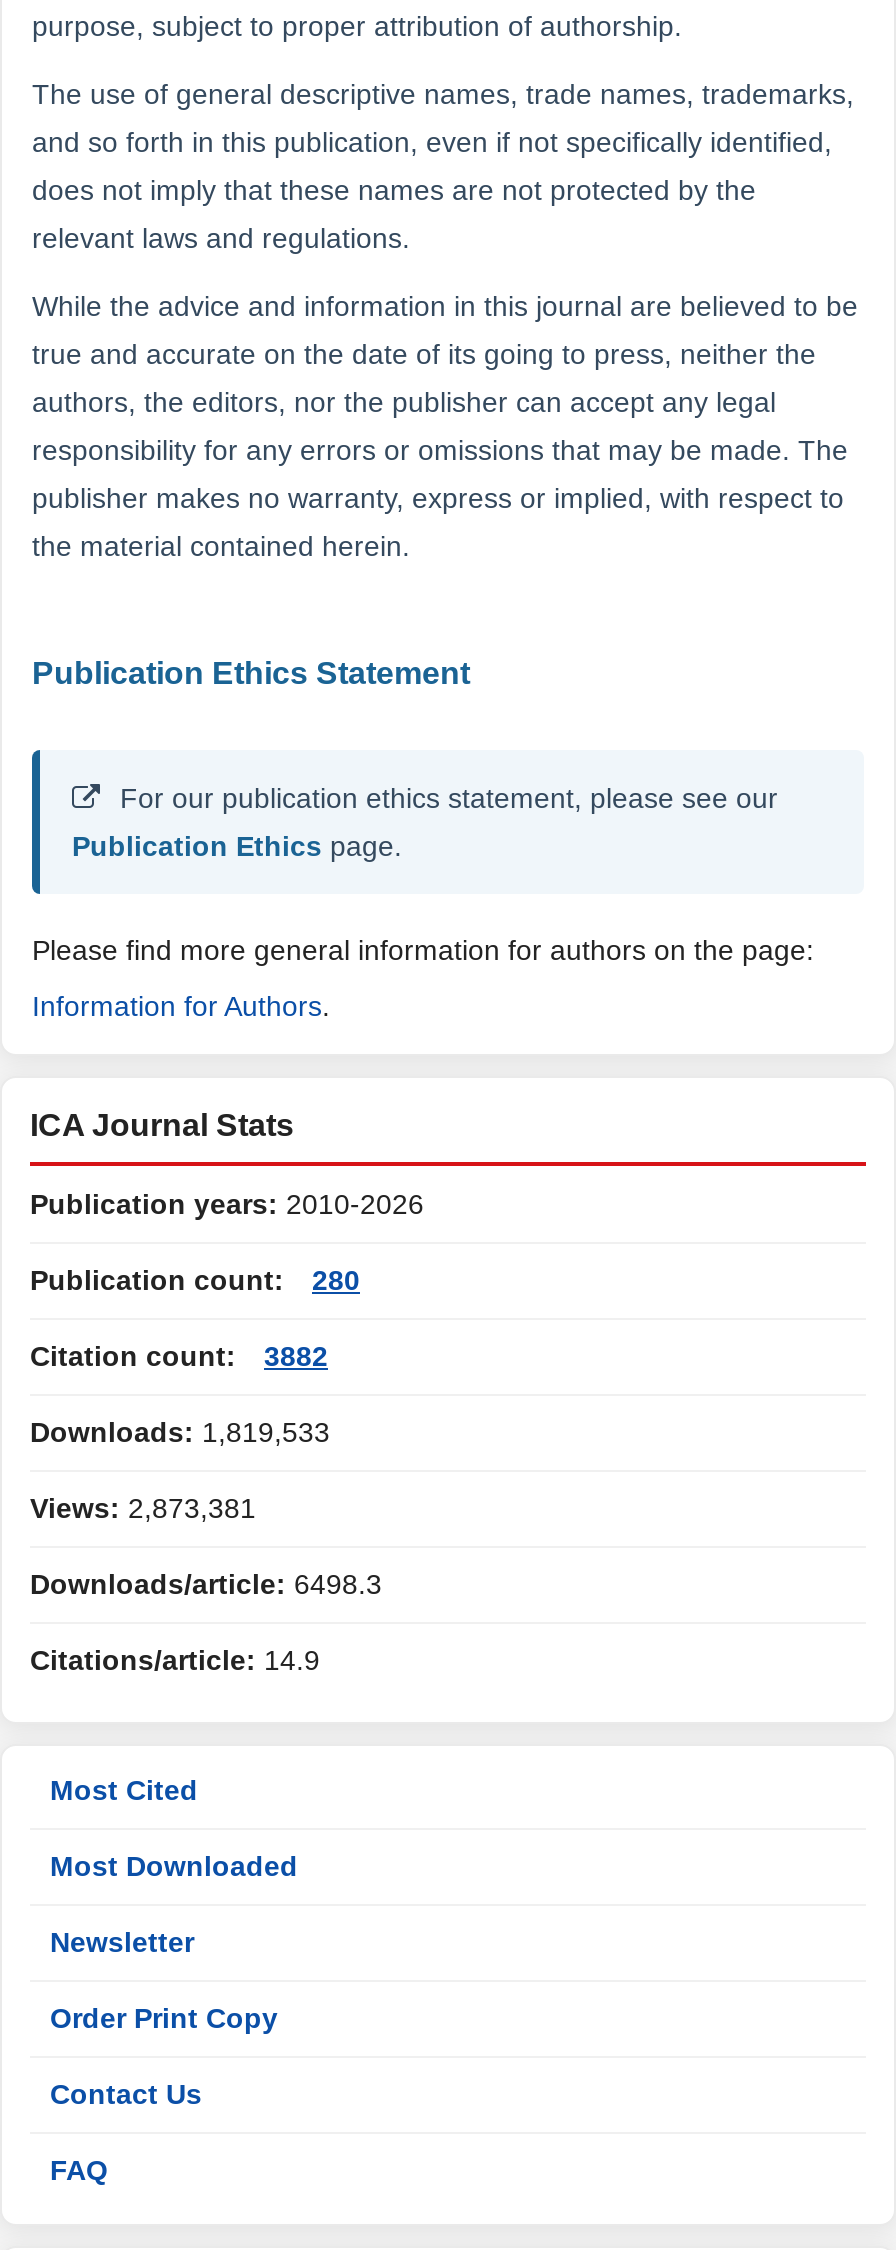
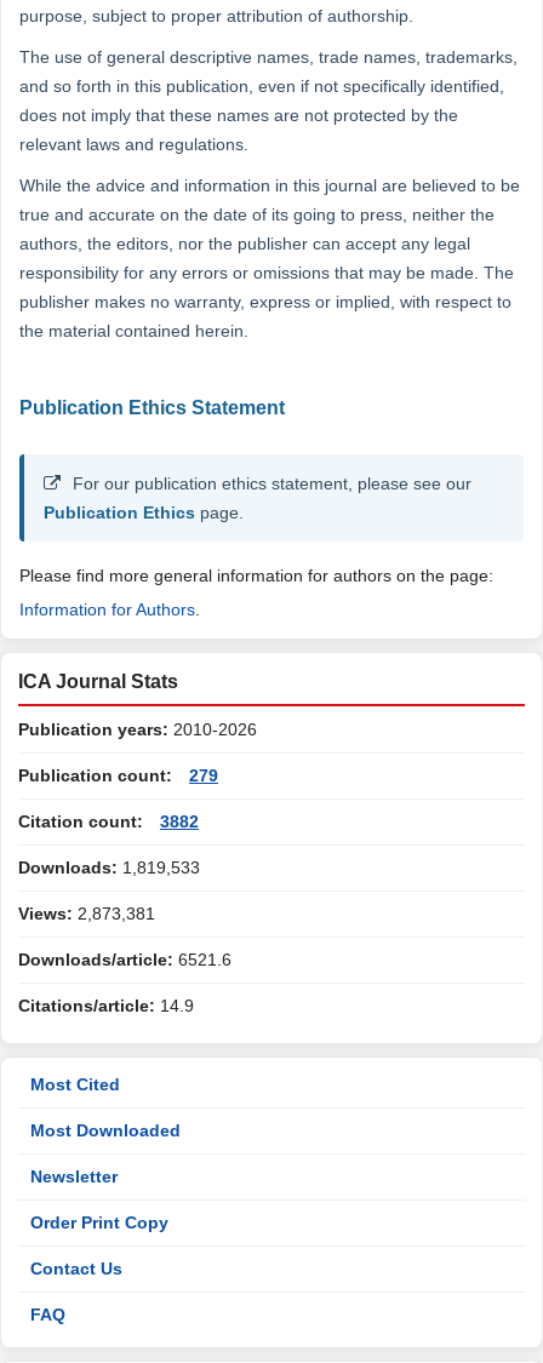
- Publication count: 280
+ Publication count: 279

- Downloads/article: 6498.3
+ Downloads/article: 6521.6
